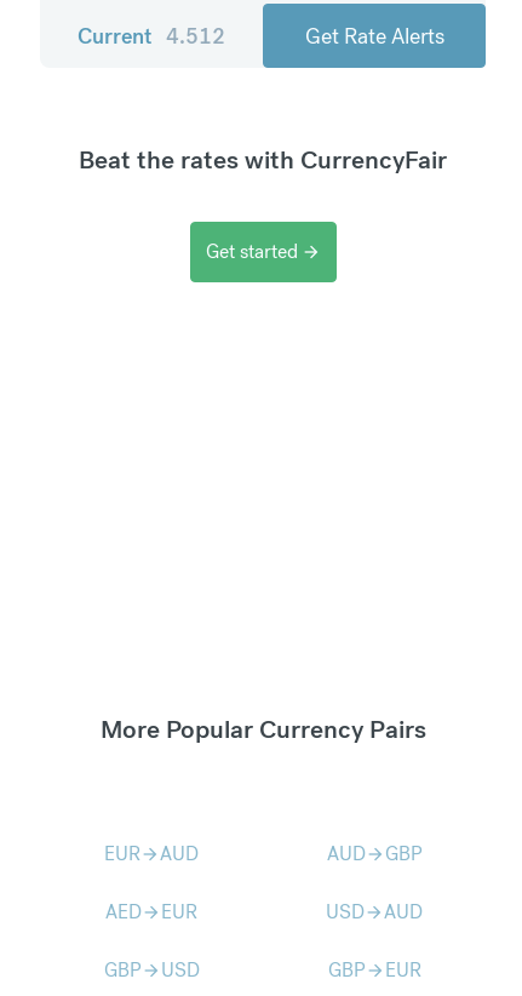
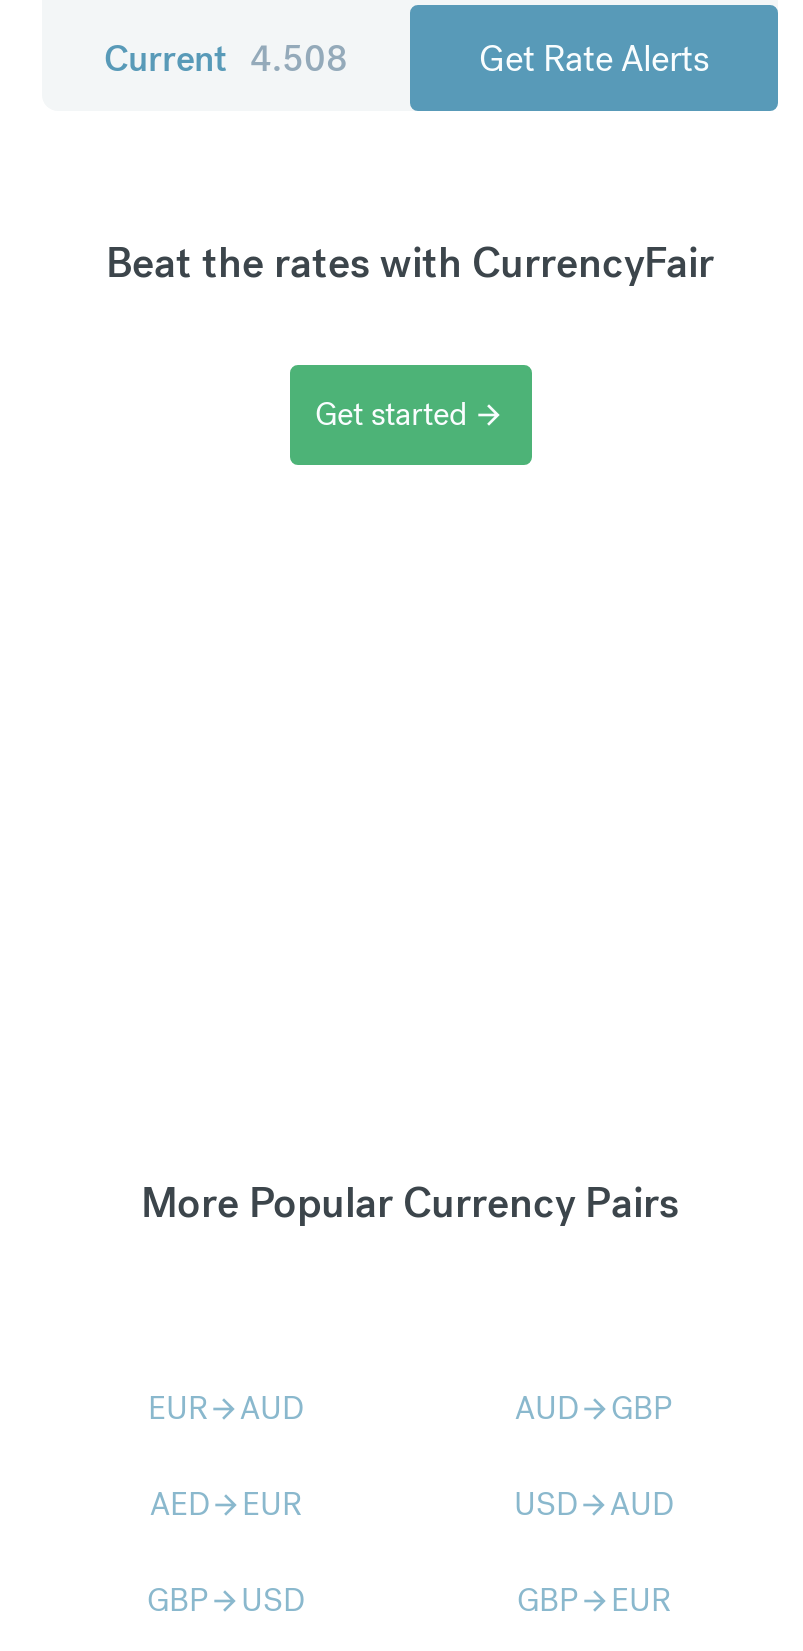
- Current 4.512
+ Current 4.508
